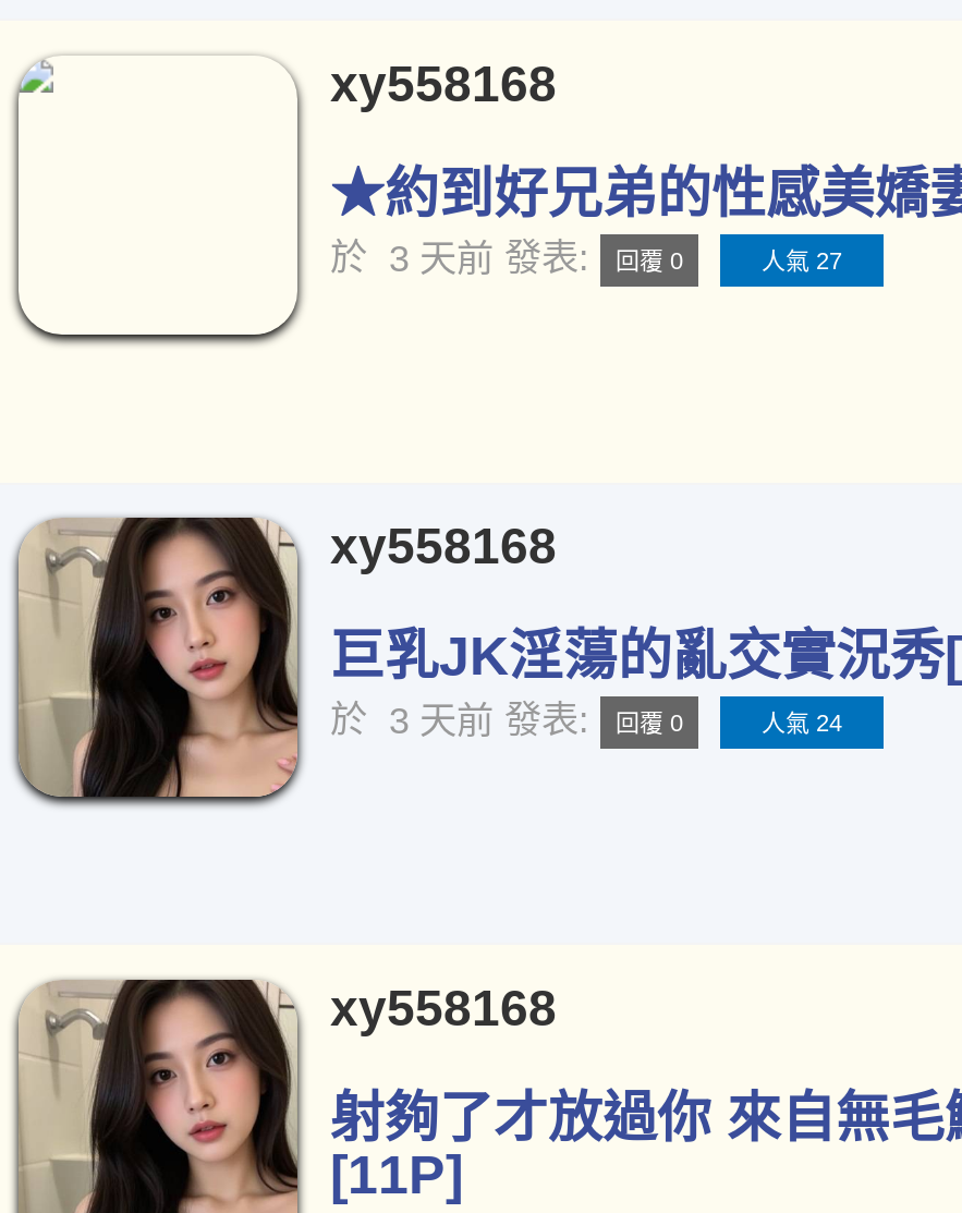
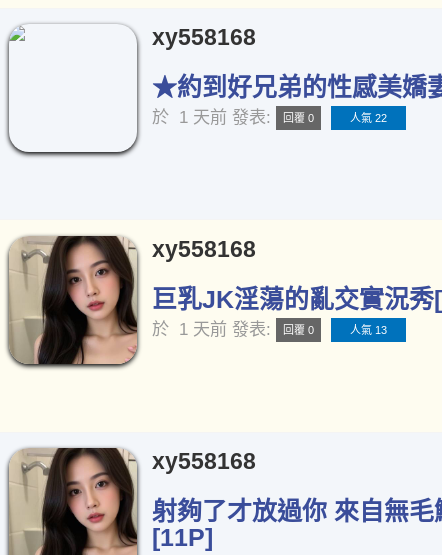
- 於3 天前發表: 回覆 0
+ 於1 天前發表: 回覆 0

- 人氣 27
+ 人氣 22

- 於3 天前發表: 回覆 0
+ 於1 天前發表: 回覆 0

- 人氣 24
+ 人氣 13
